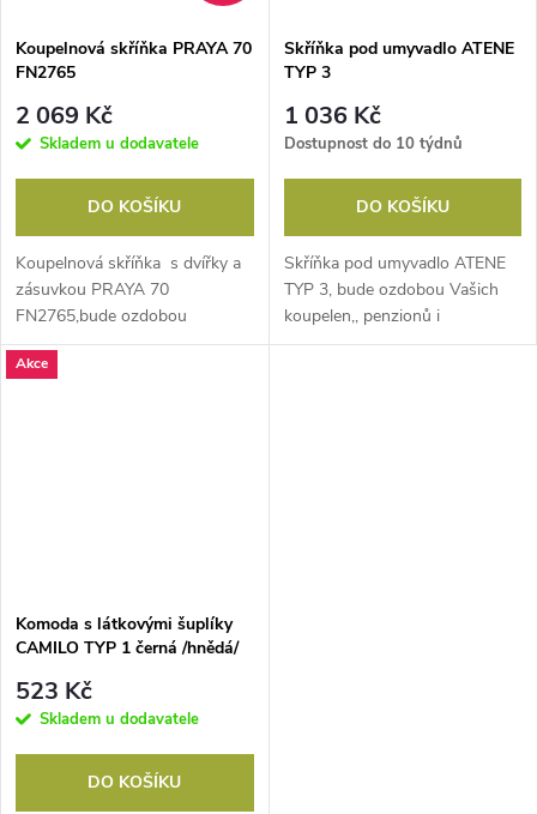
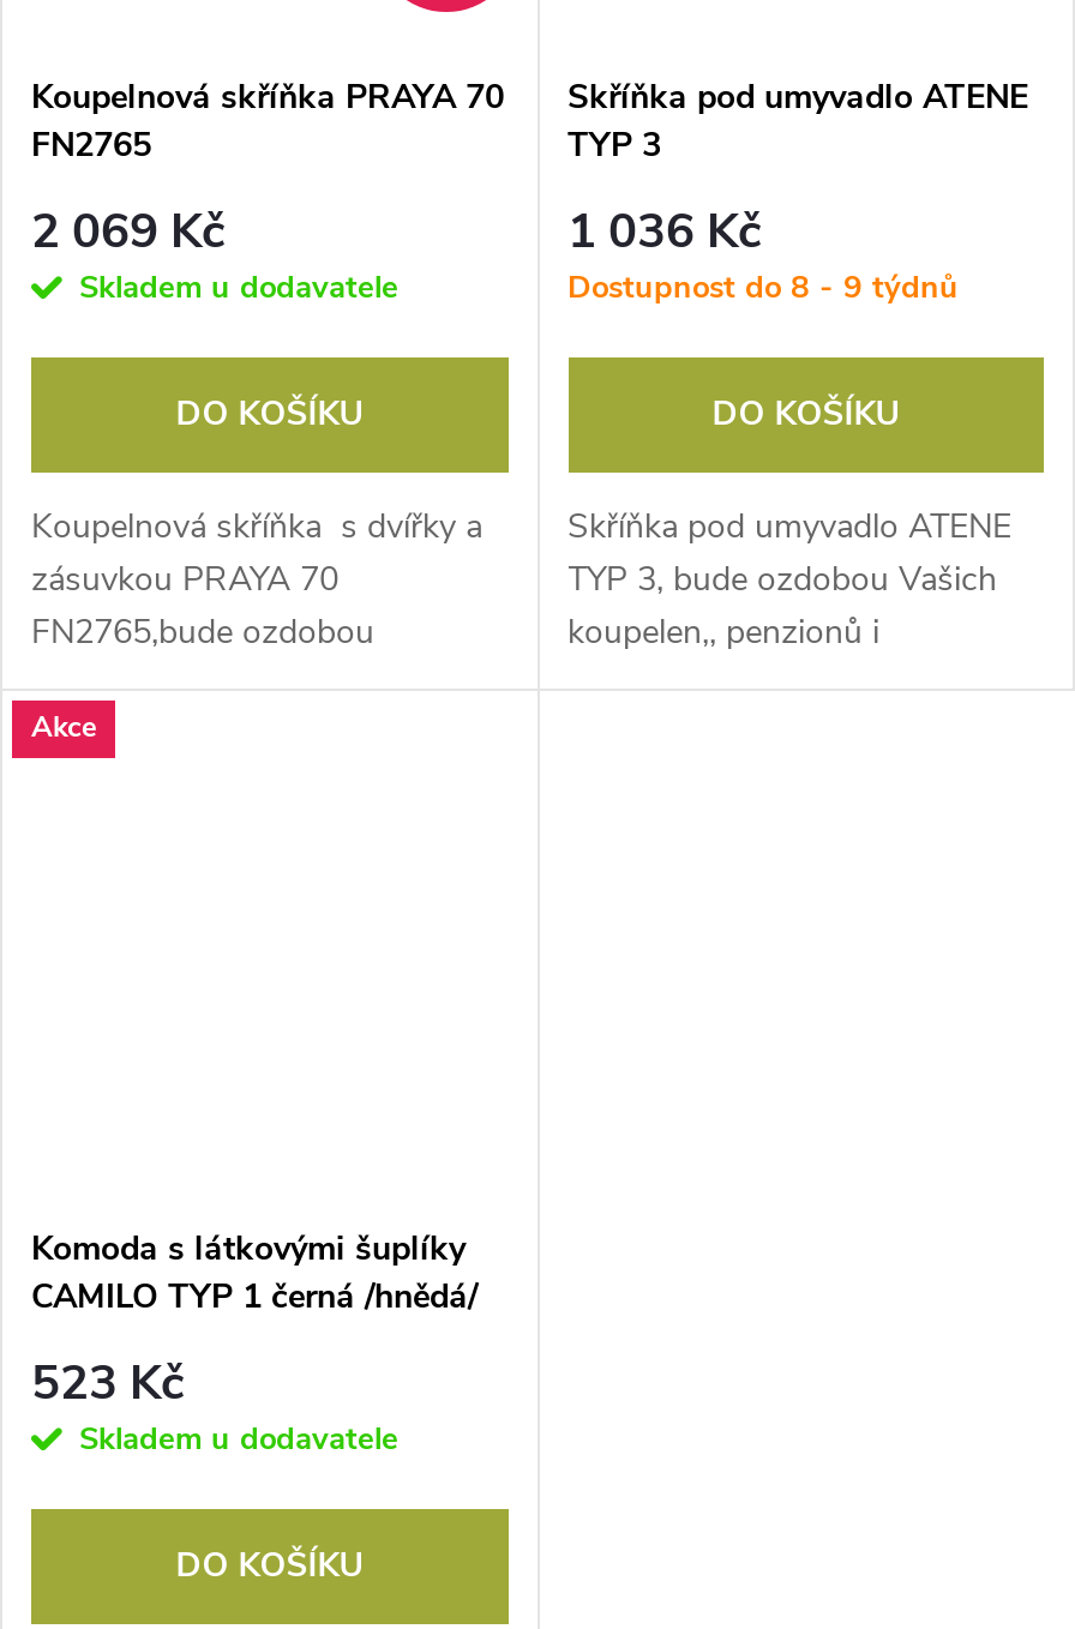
- Dostupnost do 10 týdnů
+ Dostupnost do 8 - 9 týdnů
